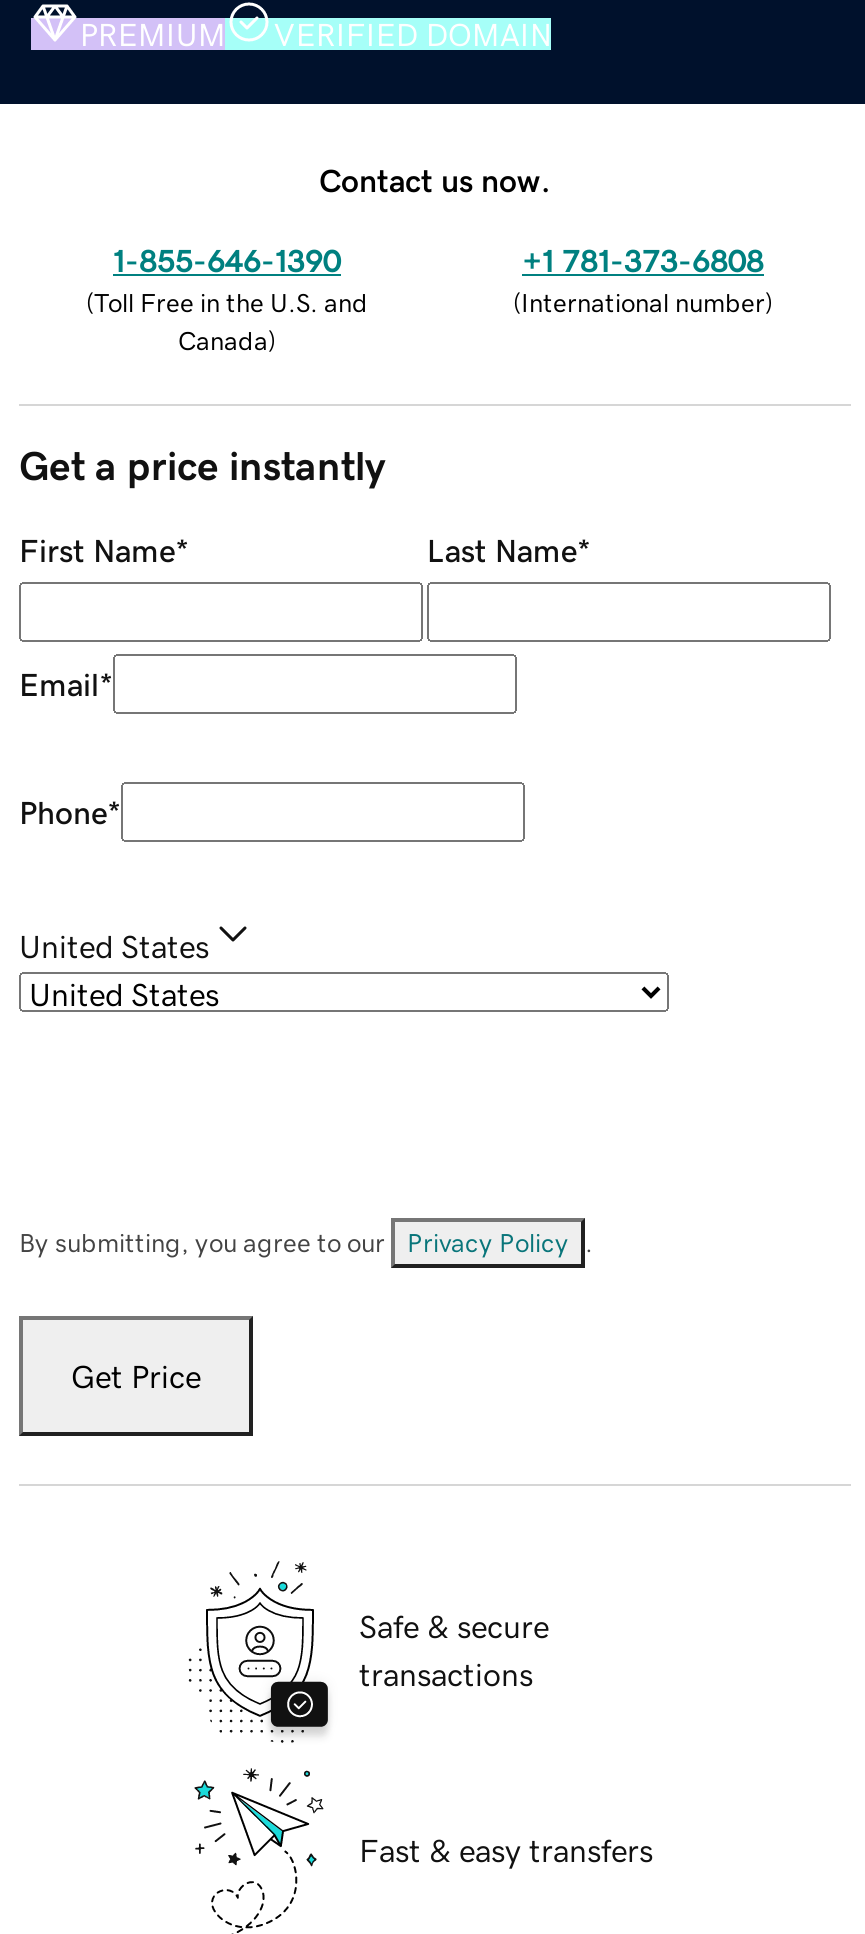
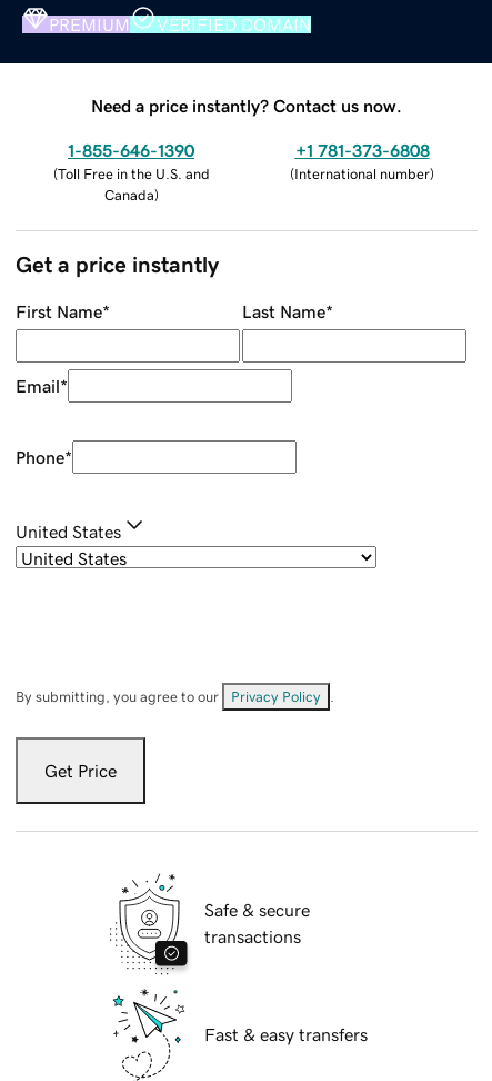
- Contact us now.
+ Need a price instantly? Contact us now.
